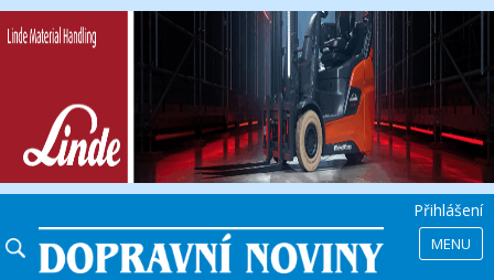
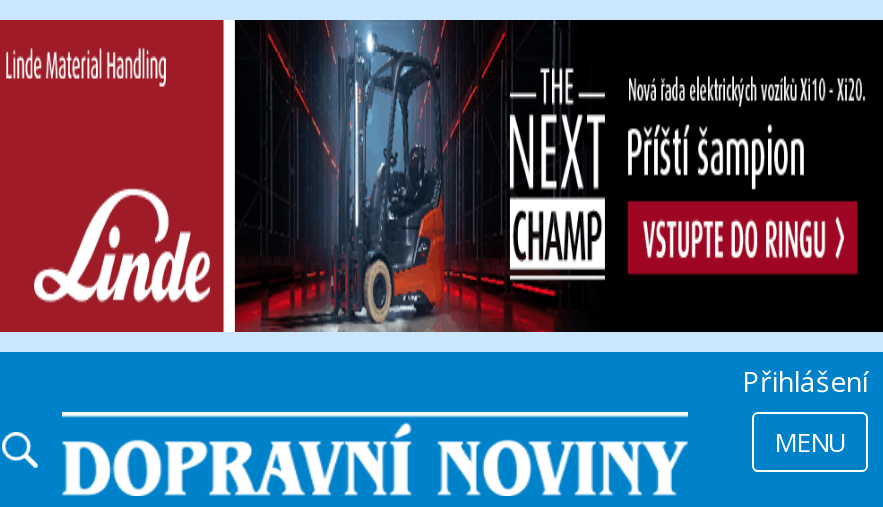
- [image]
+ [image]
